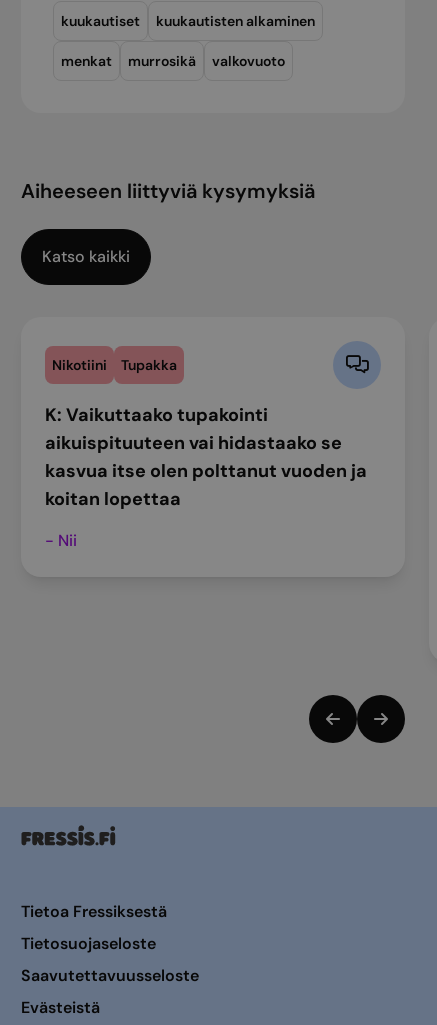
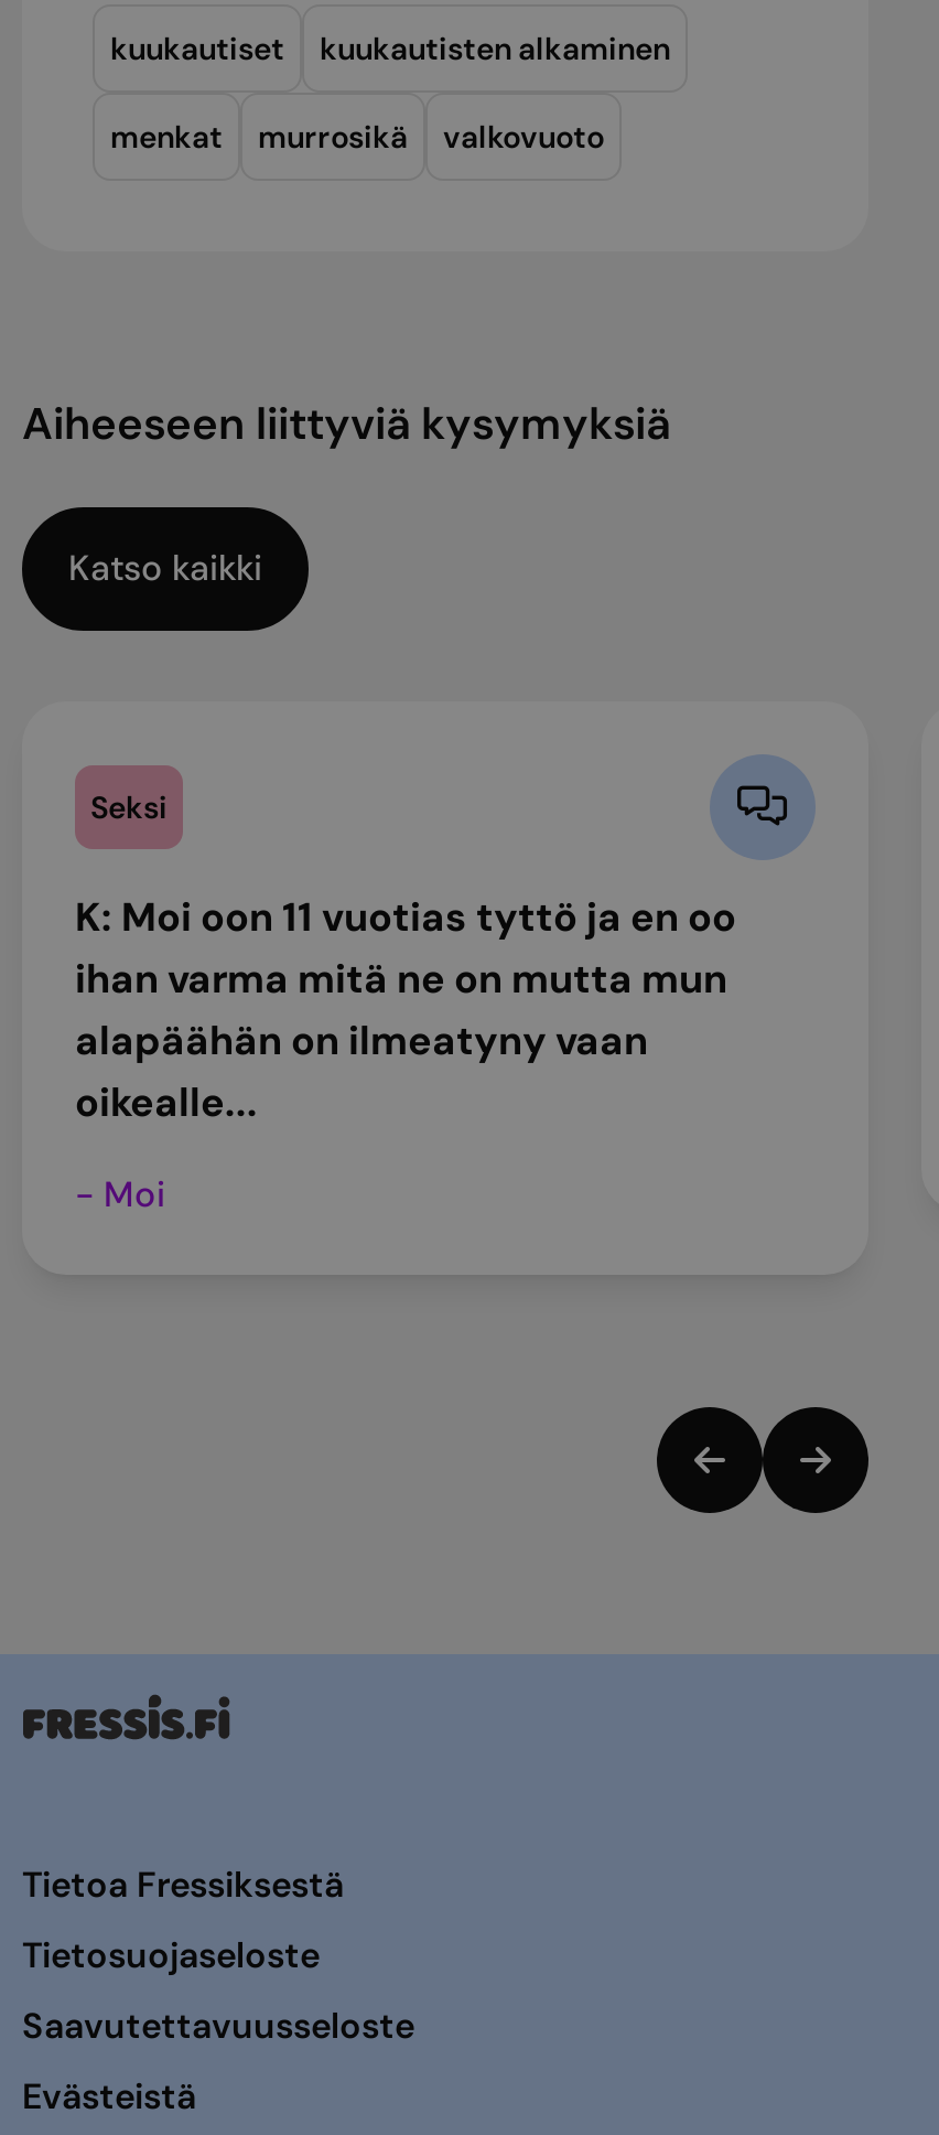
- Nikotiini
- Tupakka
+ Seksi

- K: Vaikuttaako tupakointi
- aikuispituuteen vai hidastaako se
- kasvua itse olen polttanut vuoden ja
- koitan lopettaa
+ K: Moi oon 11 vuotias tyttö ja en oo
+ ihan varma mitä ne on mutta mun
+ alapäähän on ilmeatyny vaan
+ oikealle...

- - Nii
+ - Moi
